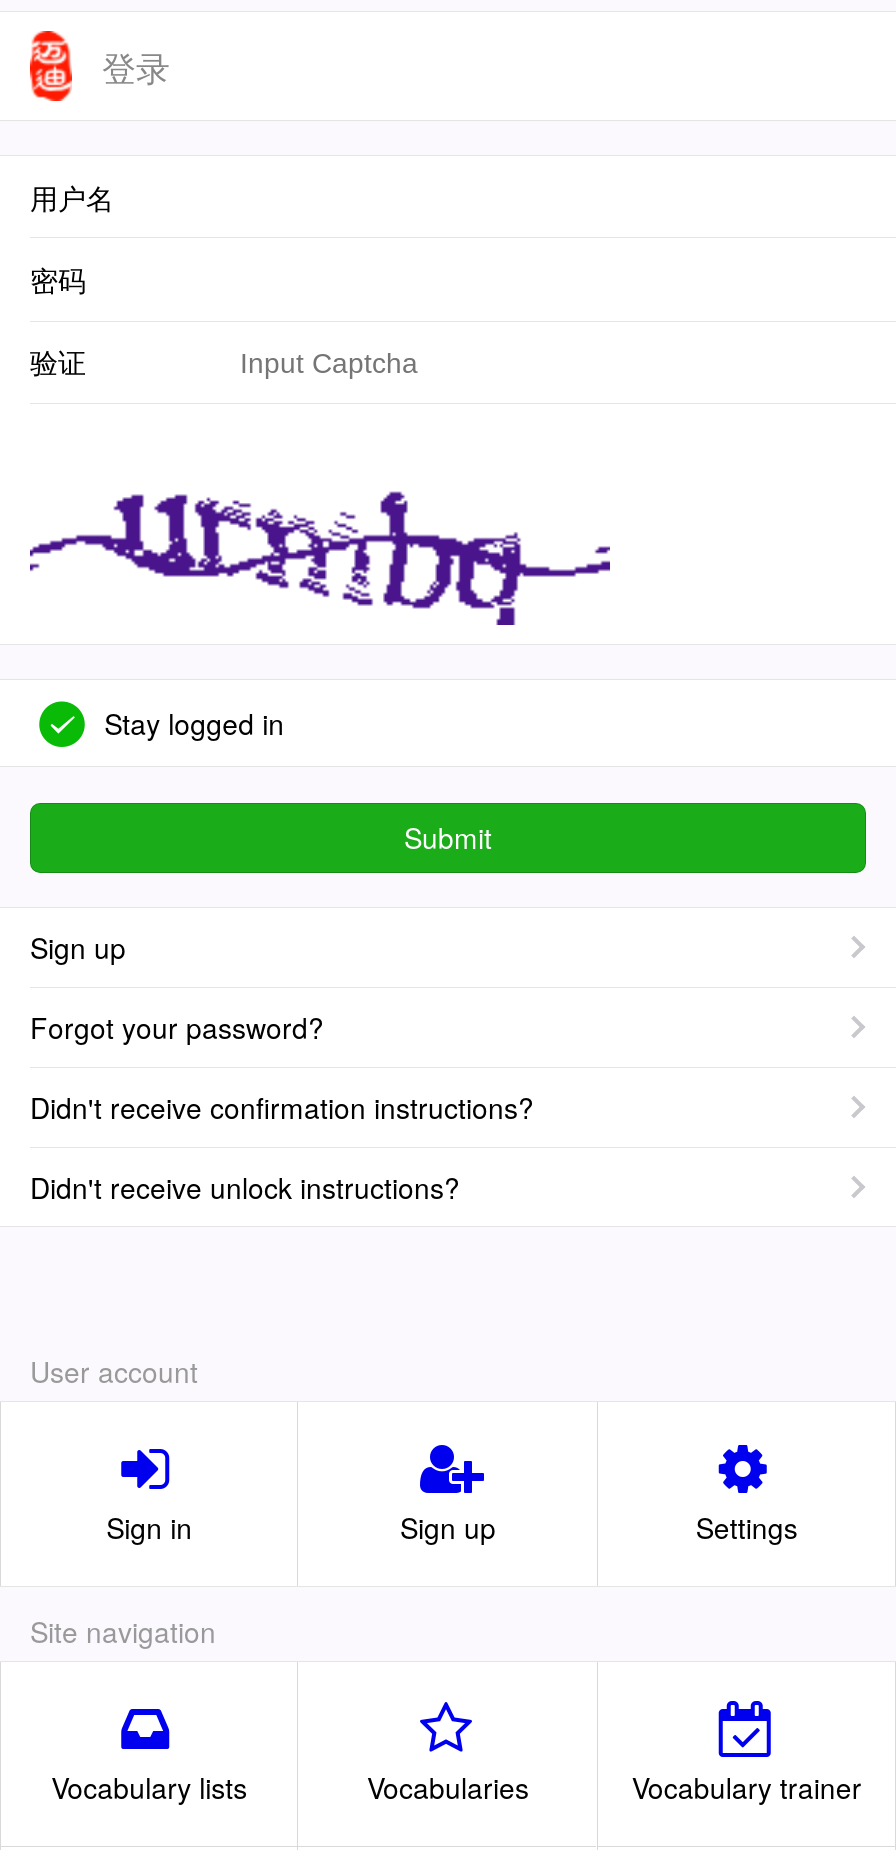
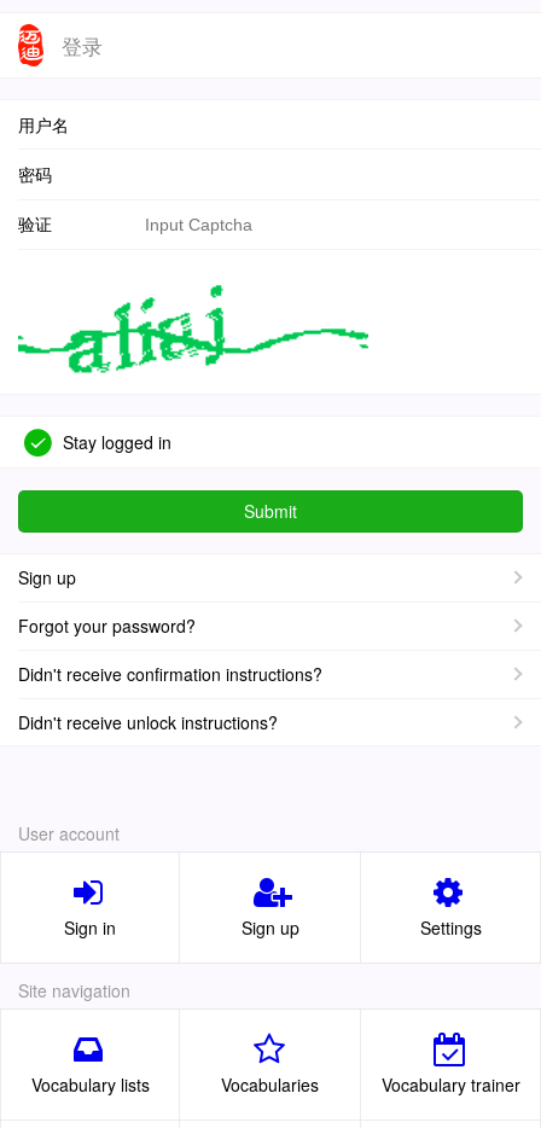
- [image]
+ [image]
